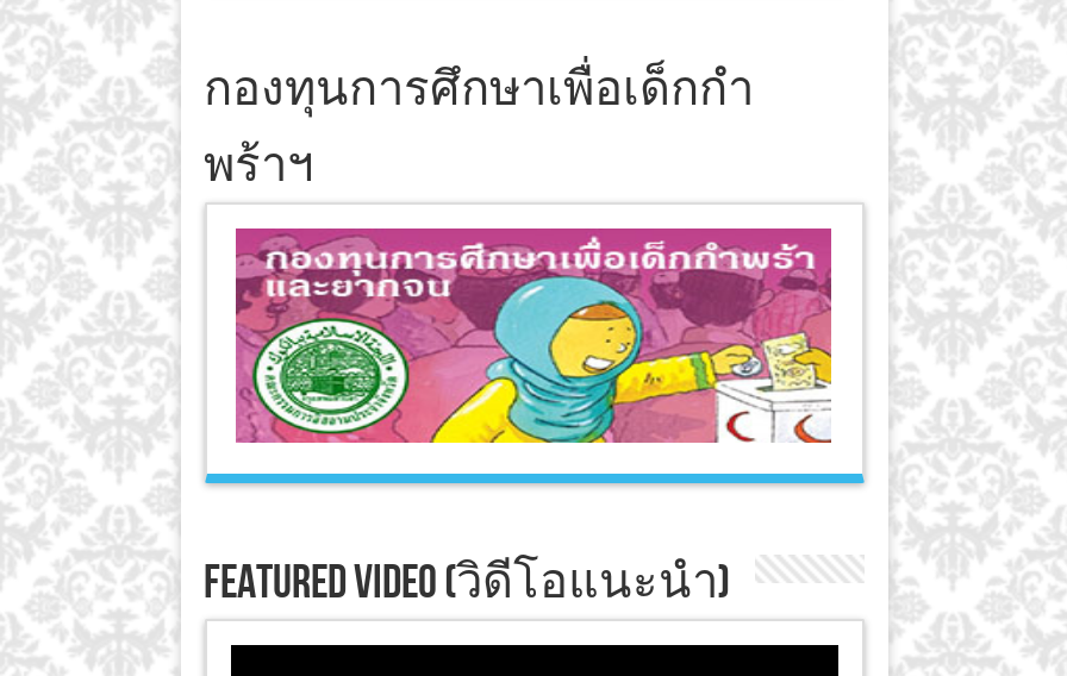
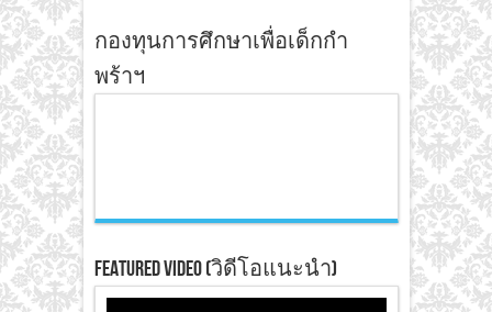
- [image]
